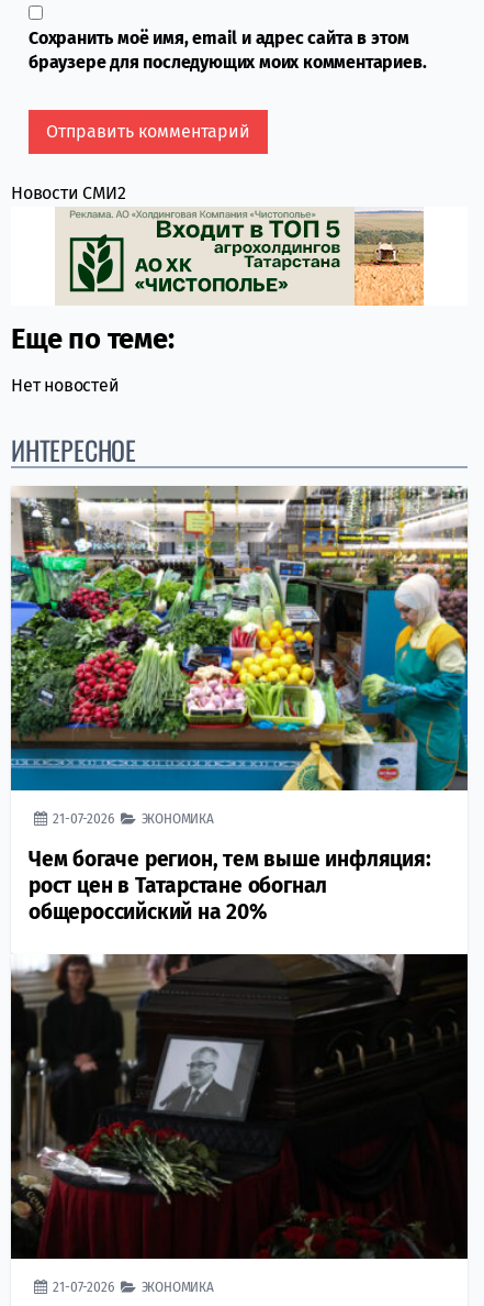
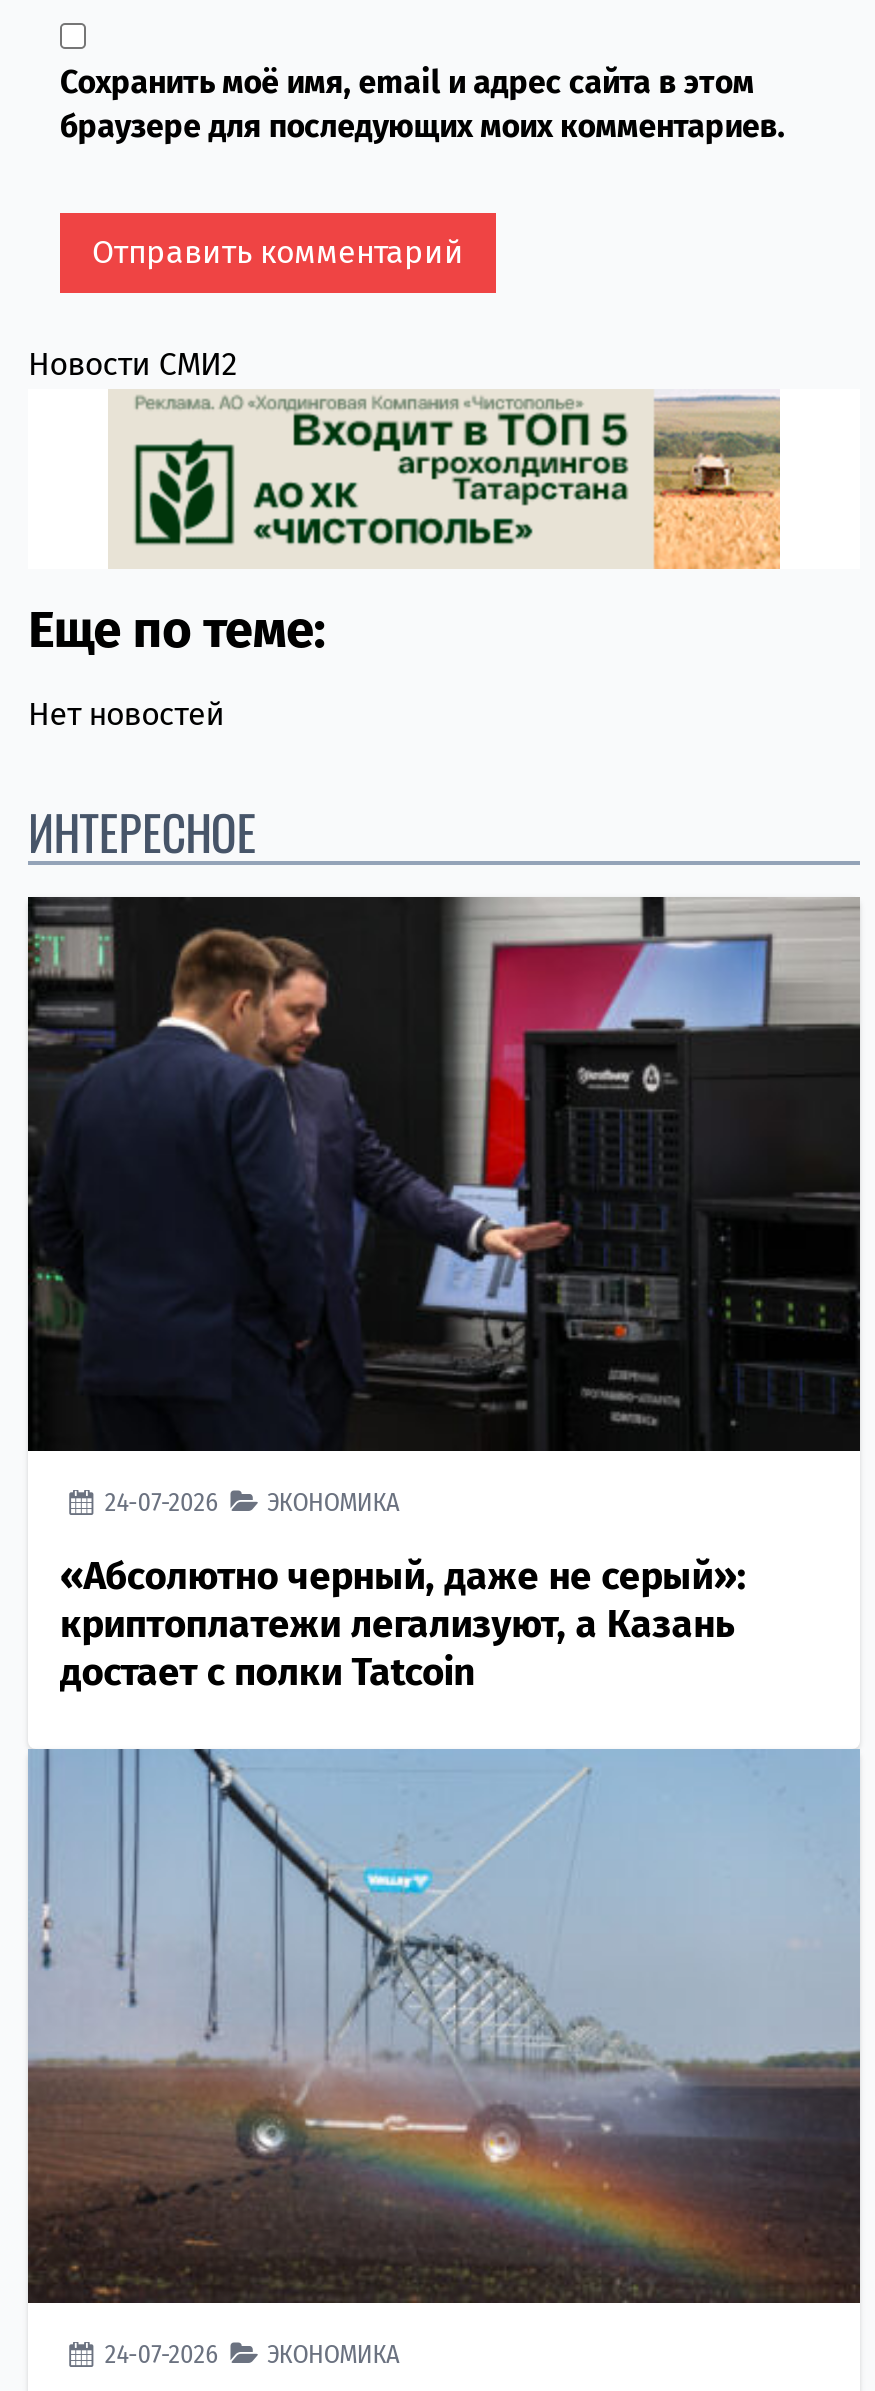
- [image]
- 21-07-2026 ЭКОНОМИКА
+ [image]
+ 24-07-2026 ЭКОНОМИКА

- Чем богаче регион, тем выше инфляция:
- рост цен в Татарстане обогнал
- общероссийский на 20%
+ «Абсолютно черный, даже не серый»:
+ криптоплатежи легализуют, а Казань
+ достает с полки Tatcoin

- [image]
- 21-07-2026 ЭКОНОМИКА
+ [image]
+ 24-07-2026 ЭКОНОМИКА
